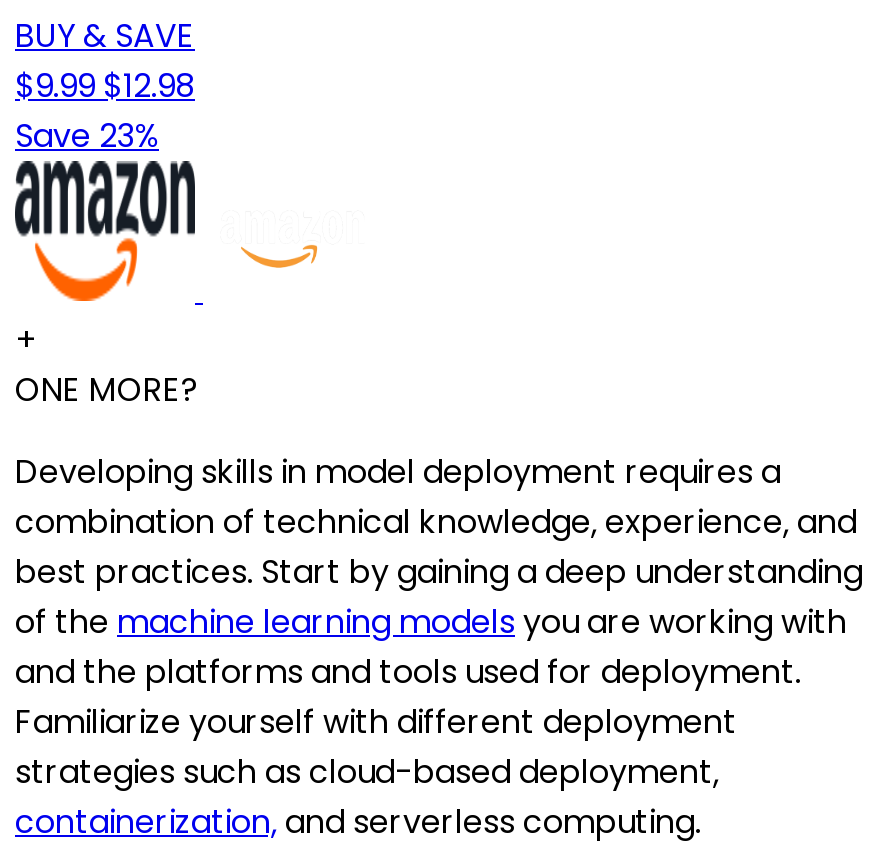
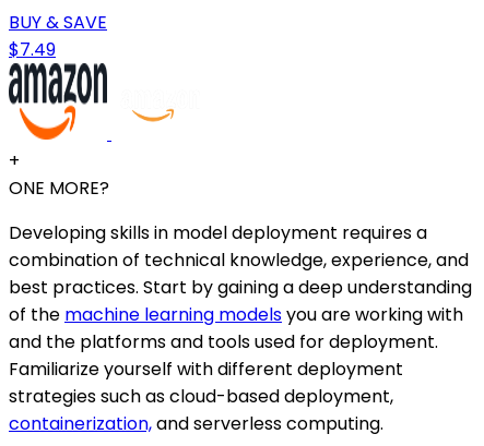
- $9.99 $12.98
- Save 23%
+ $7.49
